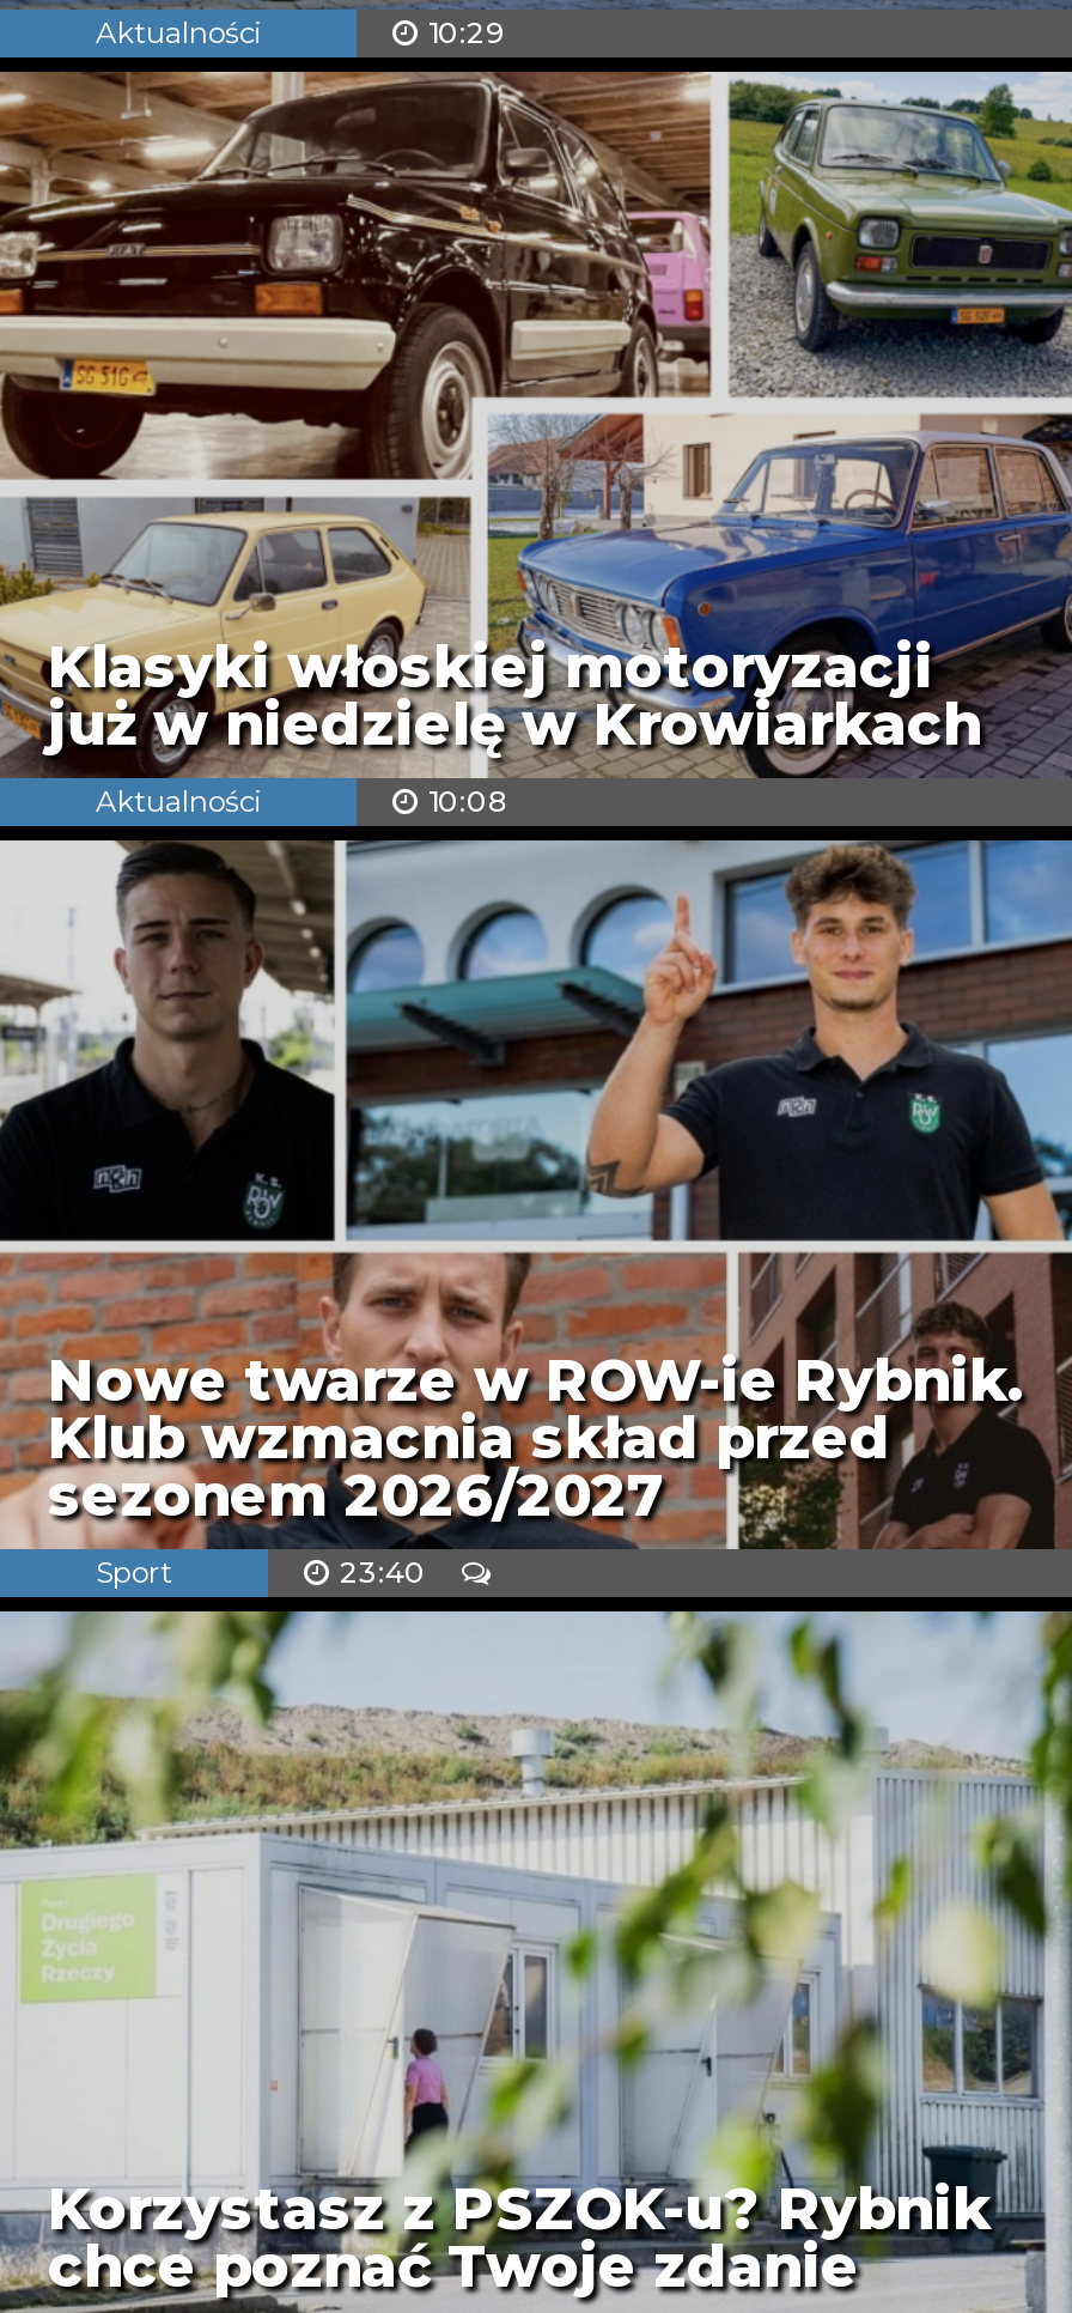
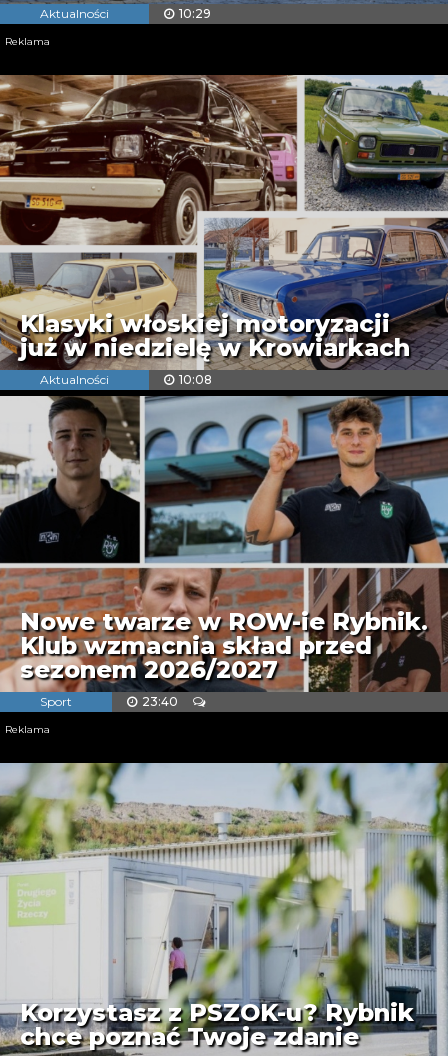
+ Reklama

+ Reklama
